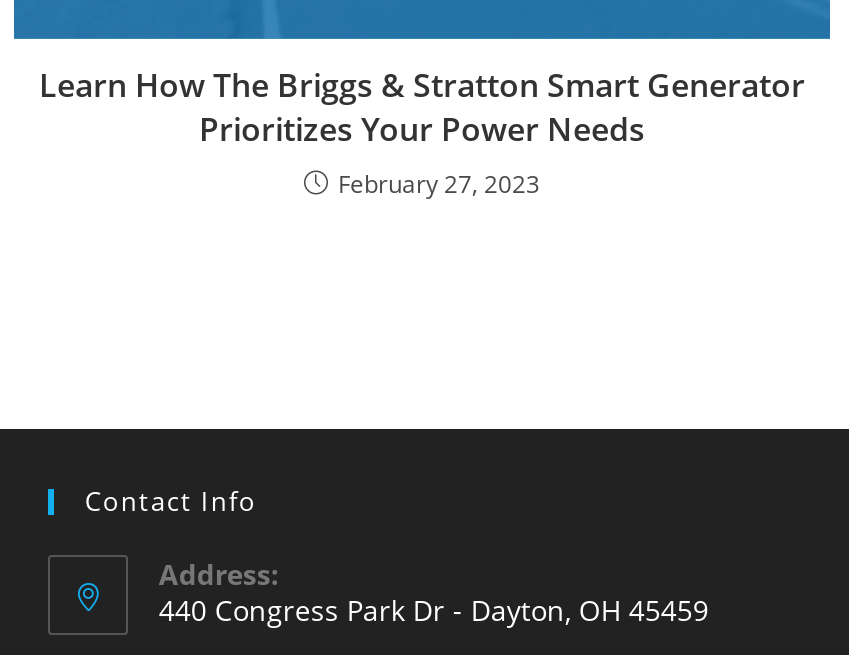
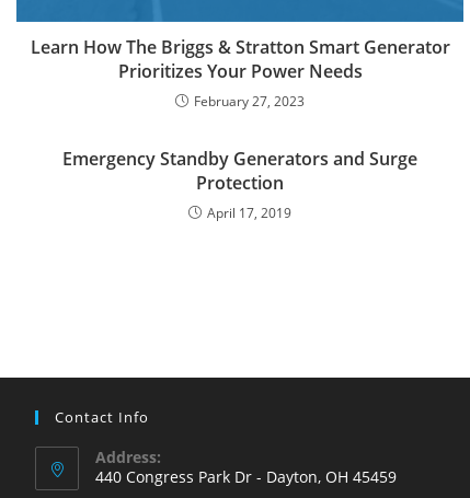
+ Emergency Standby Generators and Surge
+ Protection
+ April 17, 2019
